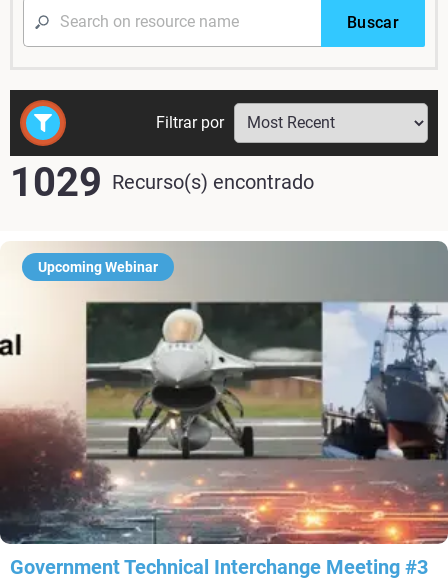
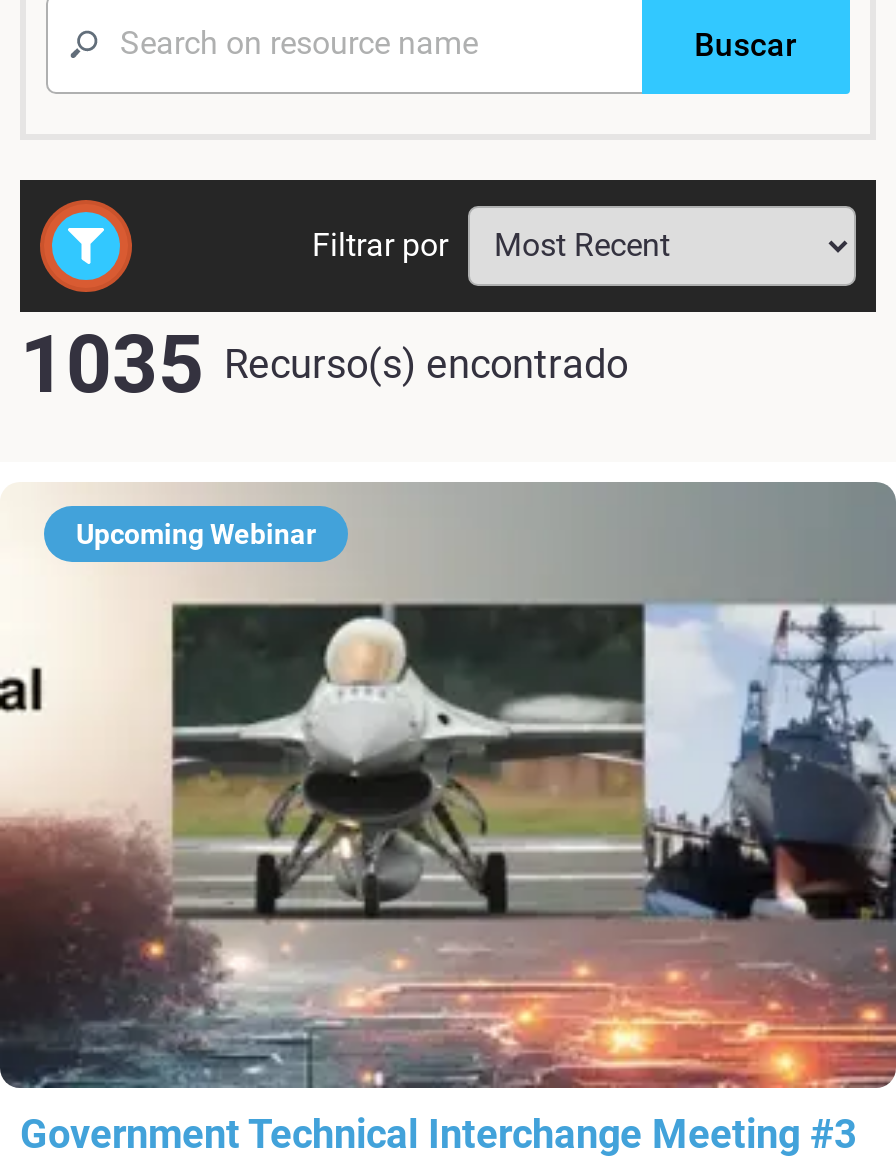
- 1029 Recurso(s) encontrado
+ 1035 Recurso(s) encontrado
